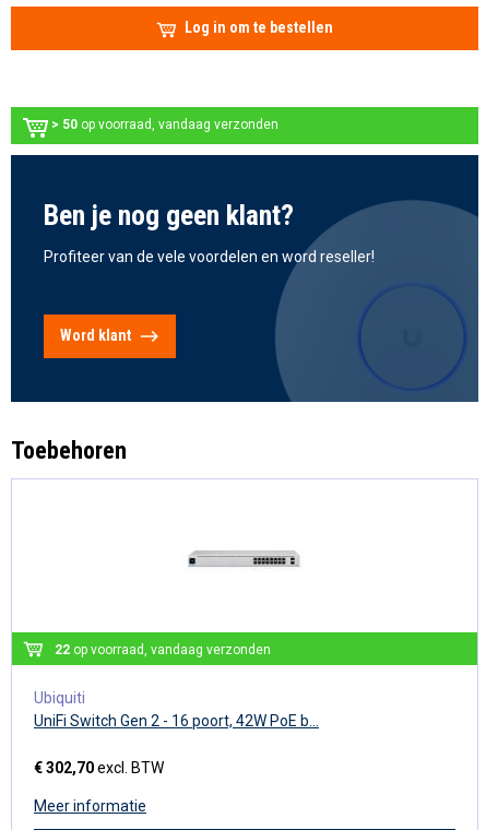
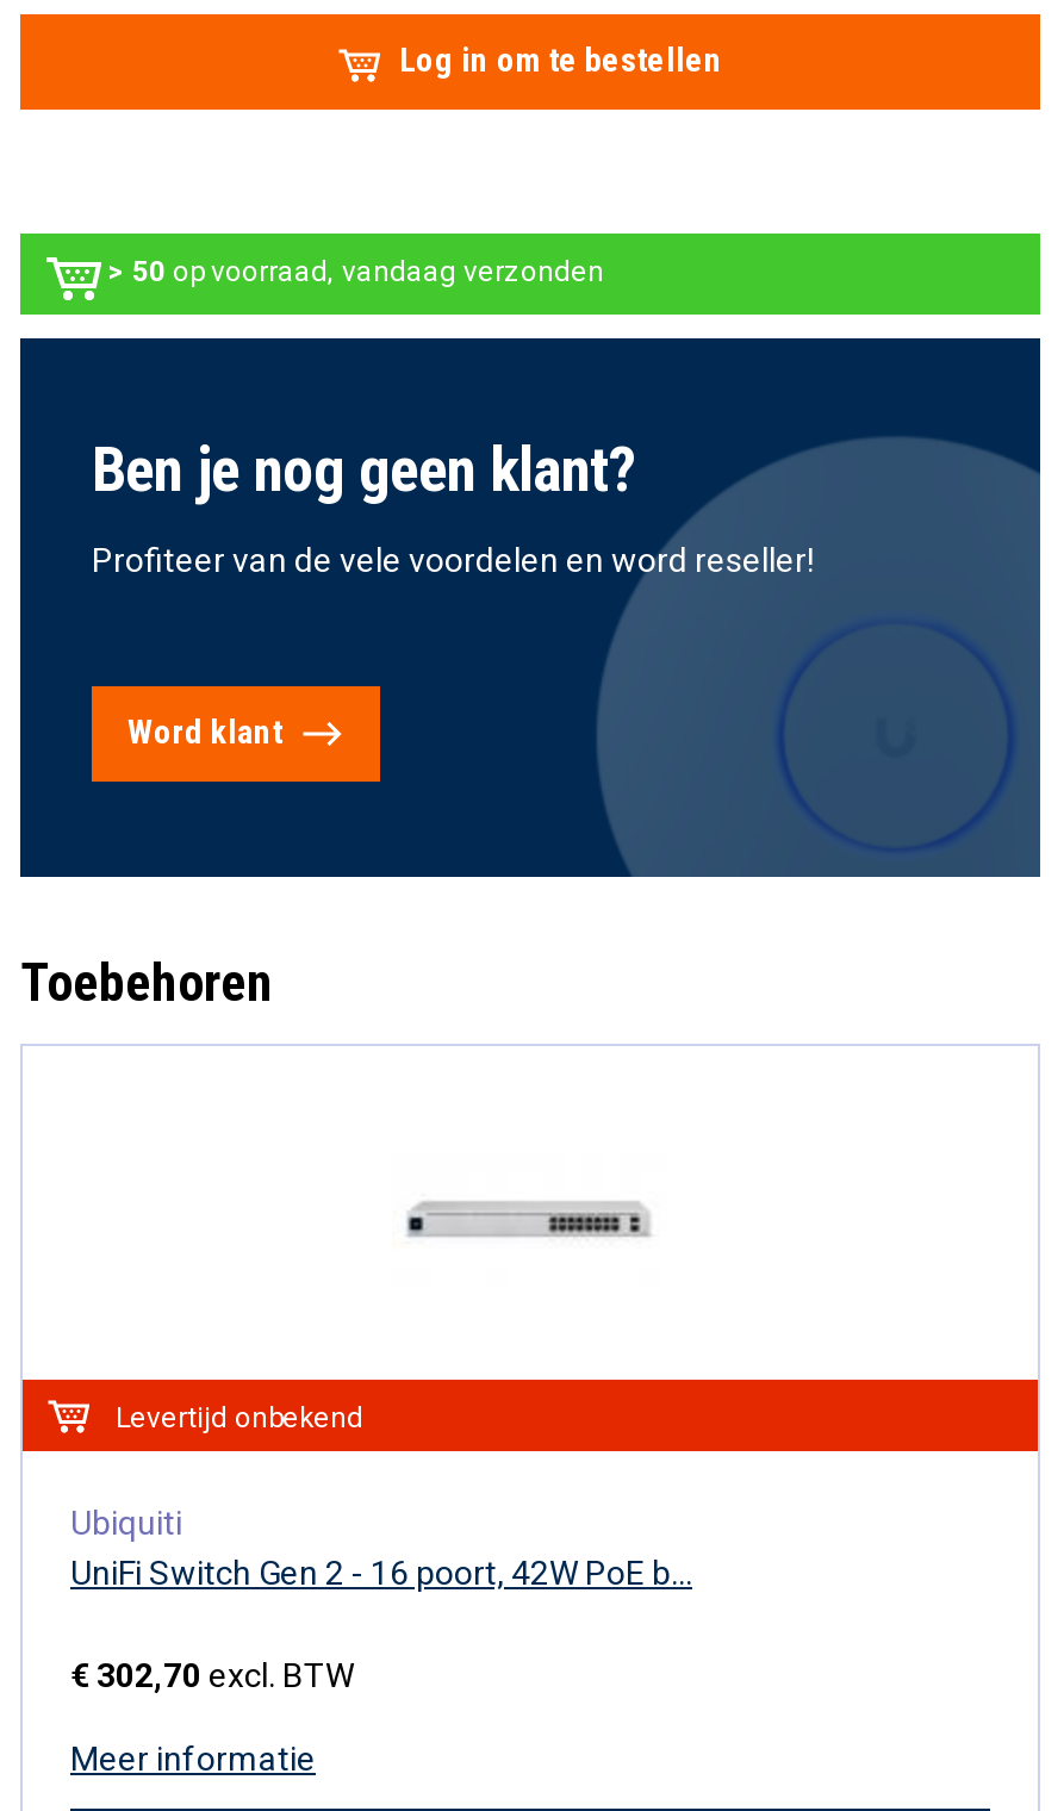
- 22 op voorraad, vandaag verzonden
+ Levertijd onbekend
